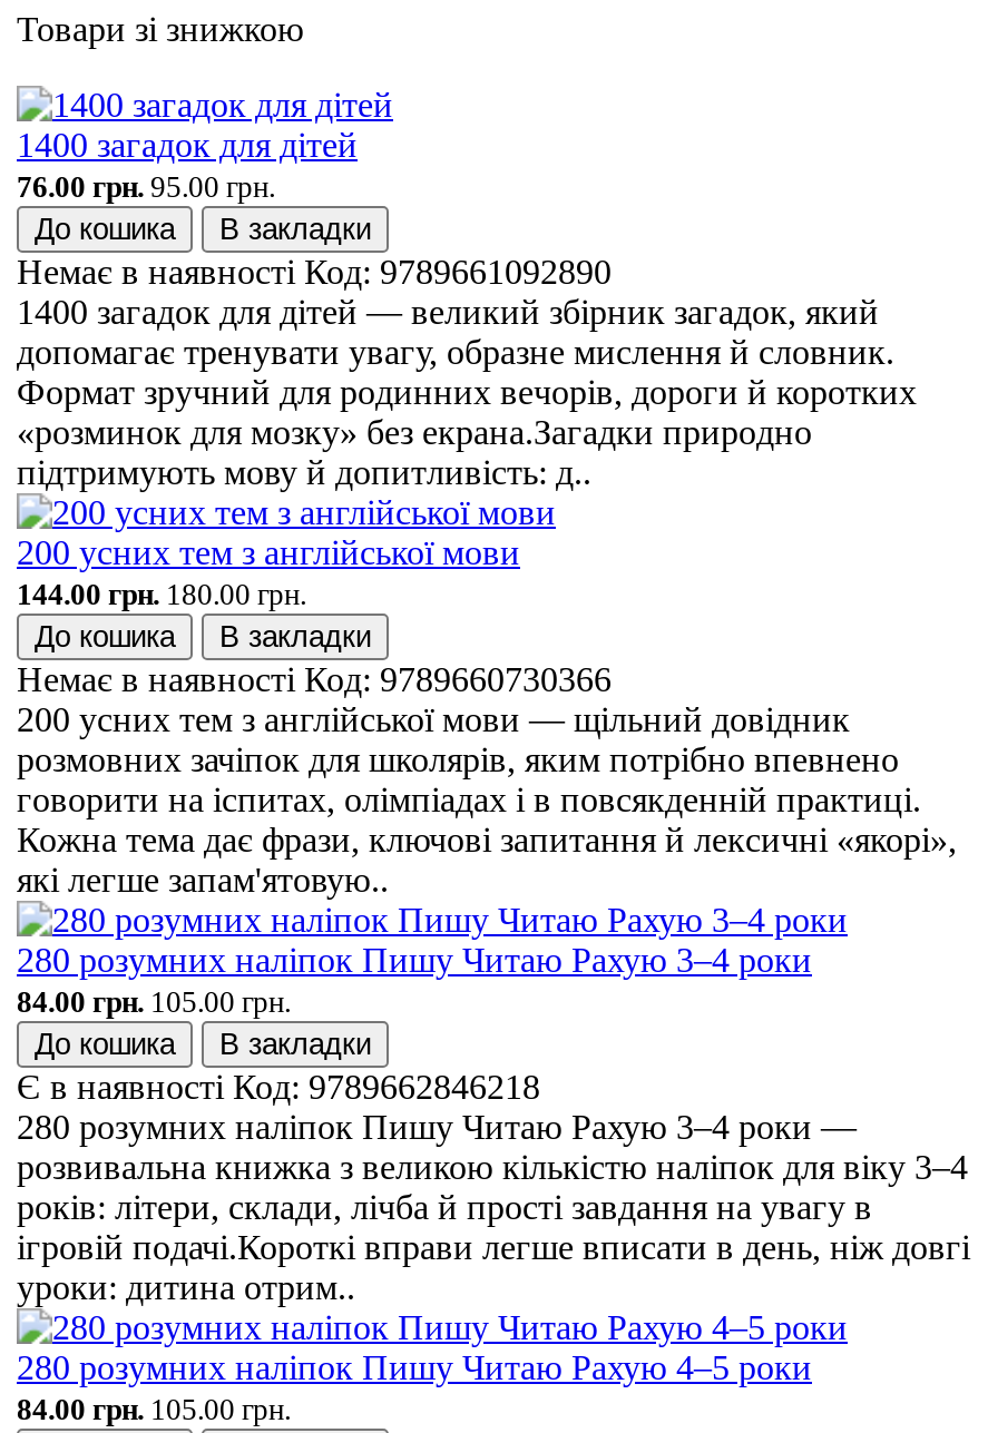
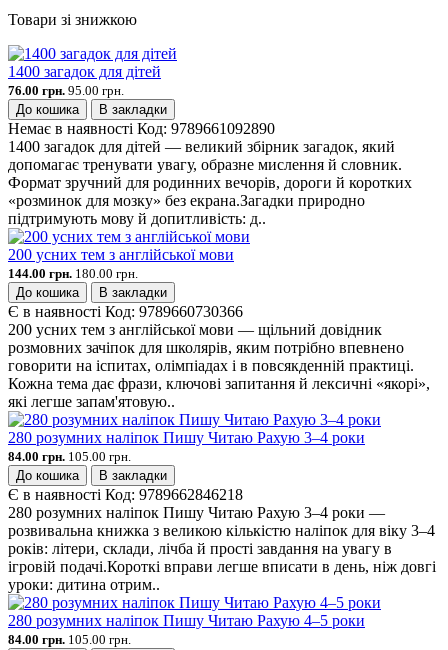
- Немає в наявності Код:9789660730366
+ Є в наявності Код:9789660730366
